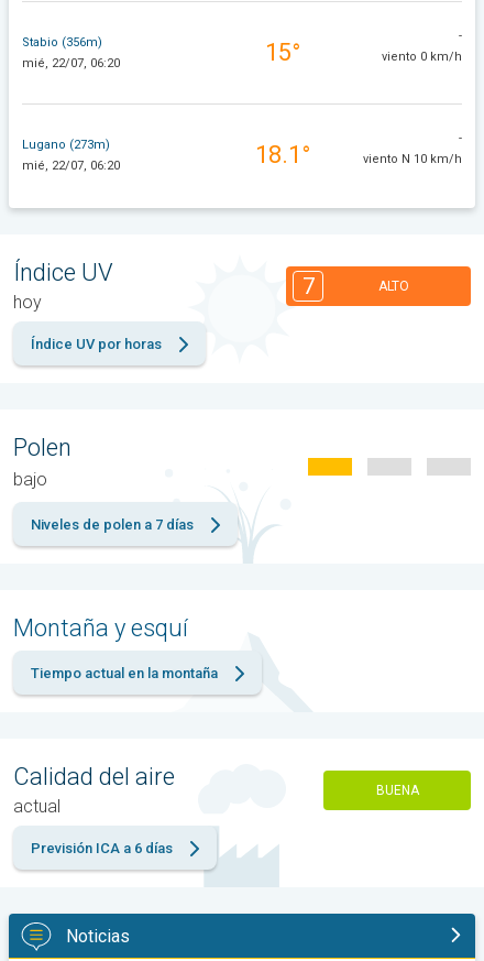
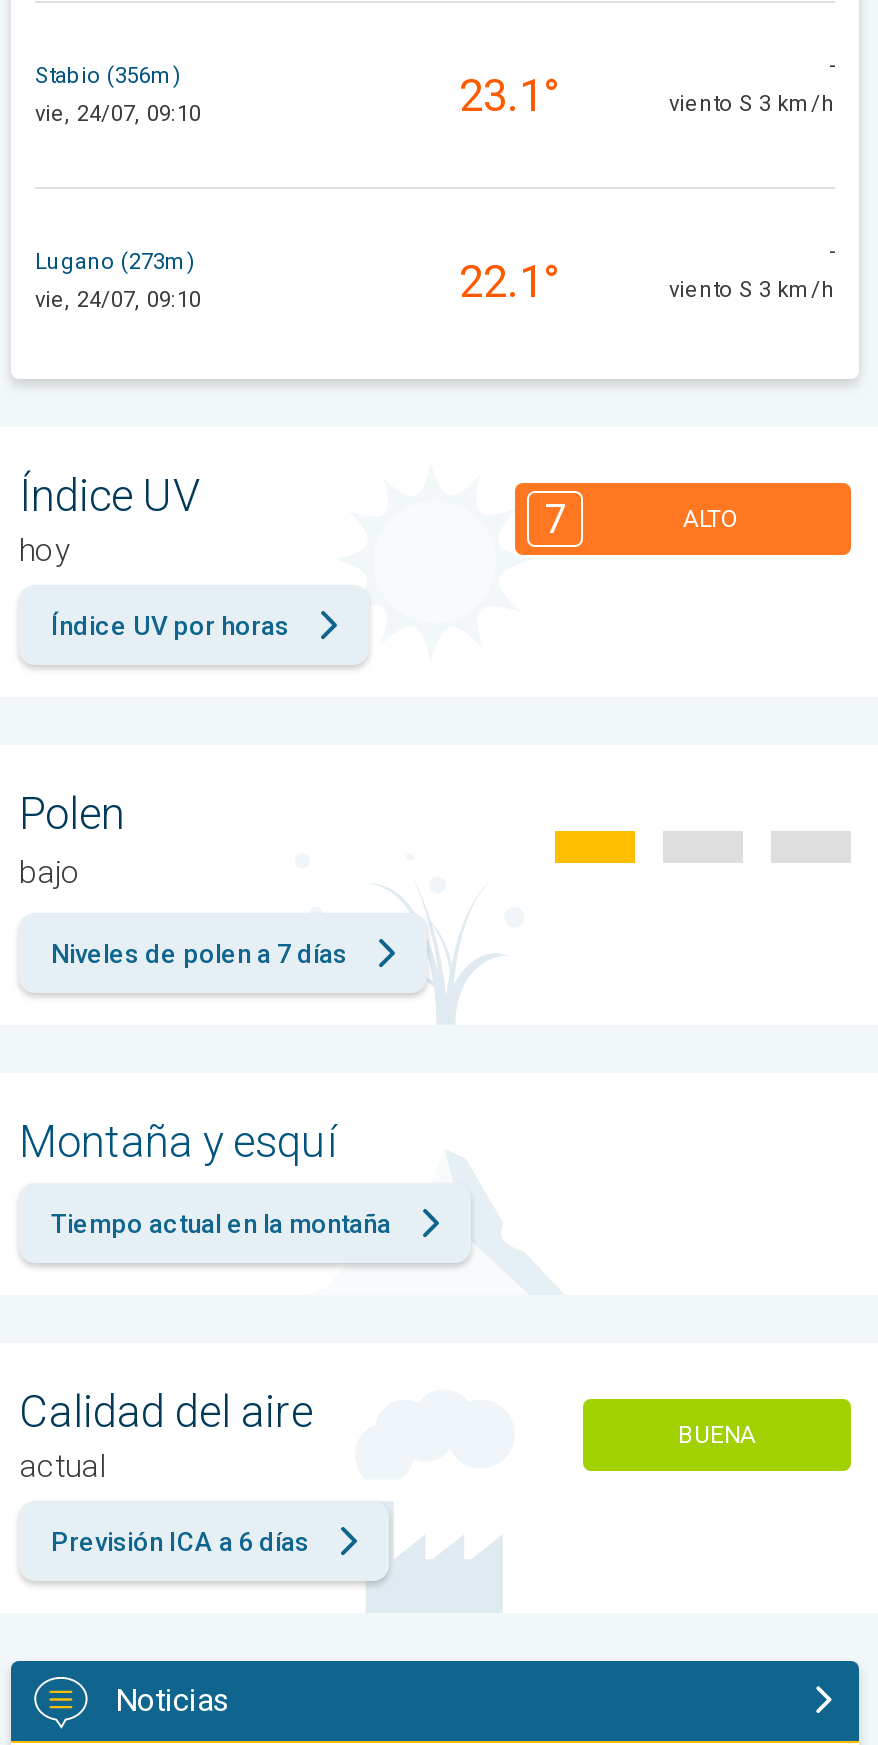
- mié, 22/07, 06:20
- 15°
+ vie, 24/07, 09:10
+ 23.1°

- viento 0 km/h
+ viento S 3 km/h

- mié, 22/07, 06:20
- 18.1°
+ vie, 24/07, 09:10
+ 22.1°

- viento N 10 km/h
+ viento S 3 km/h
